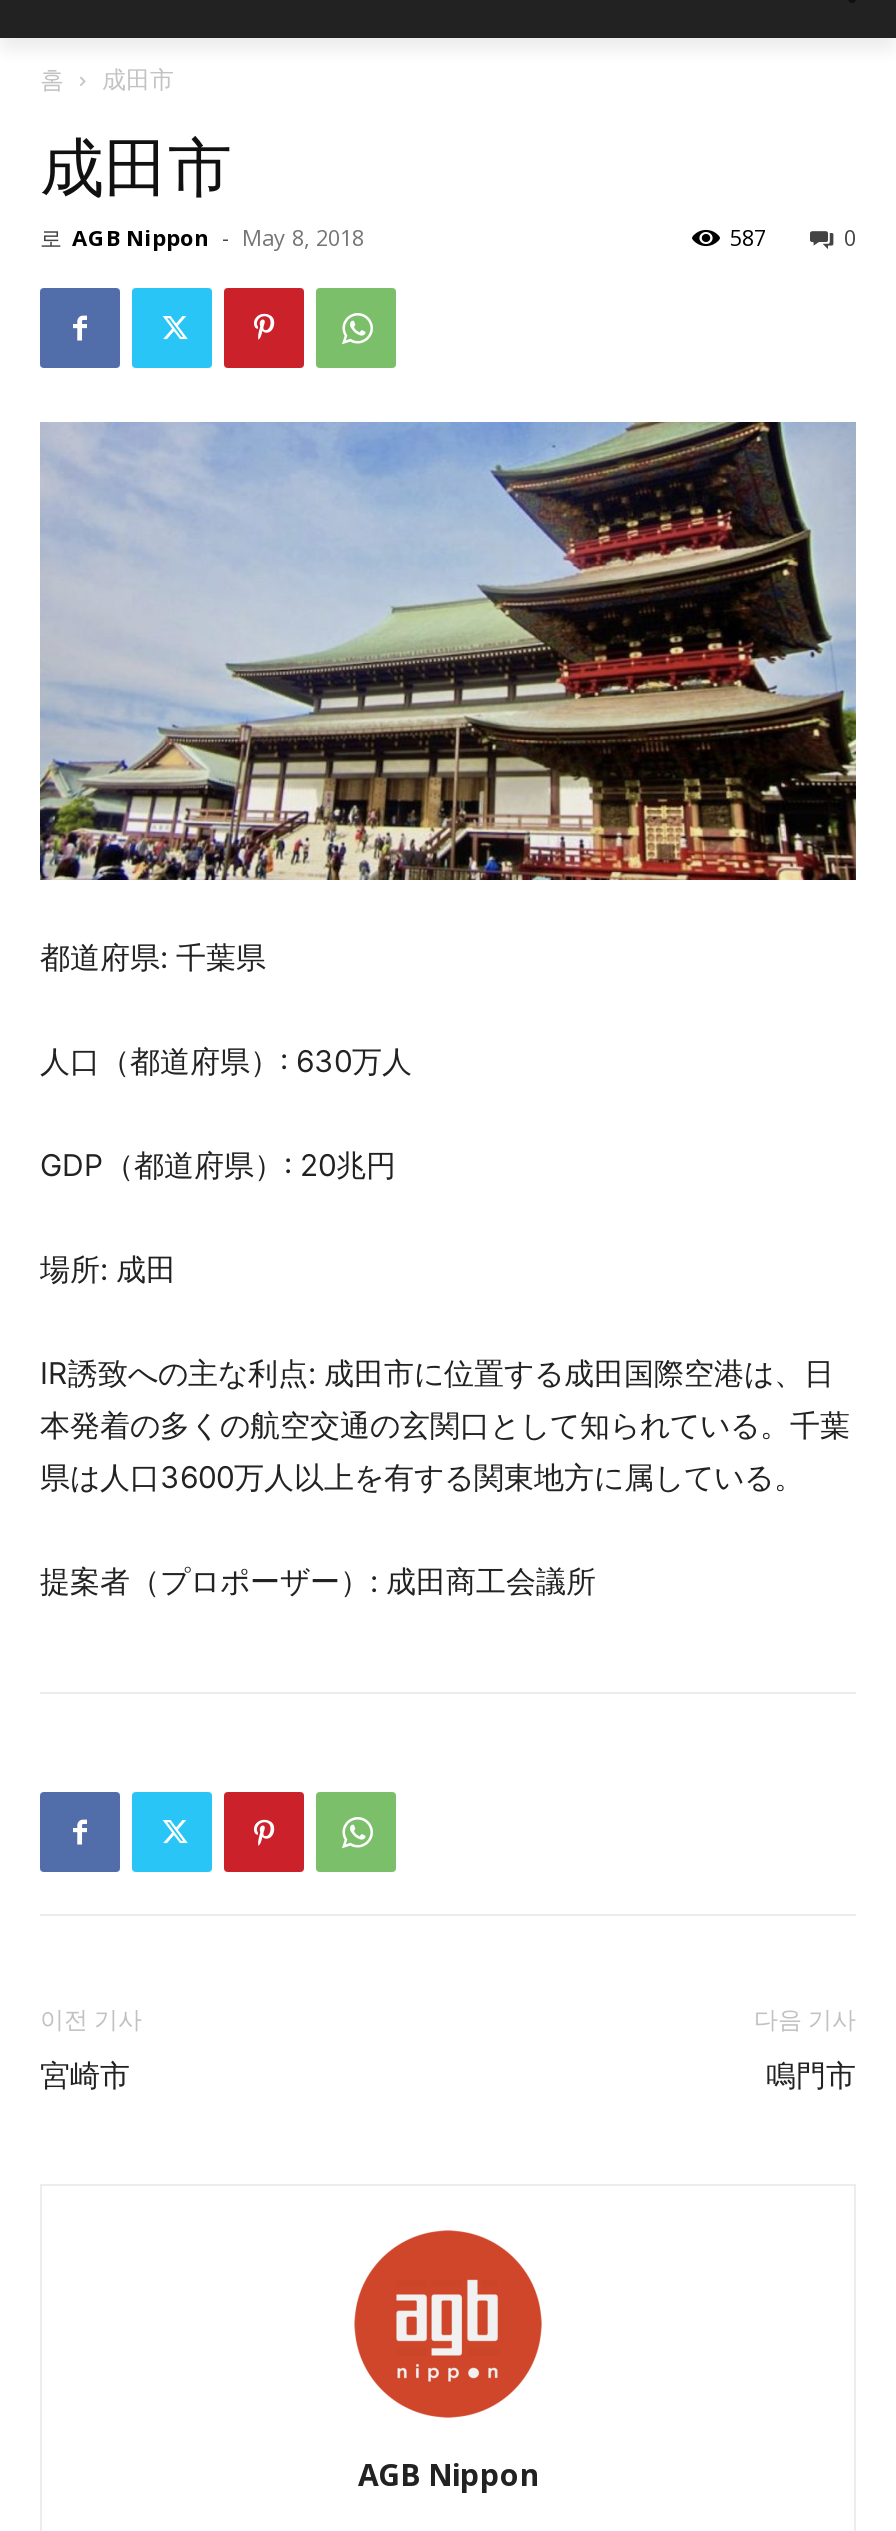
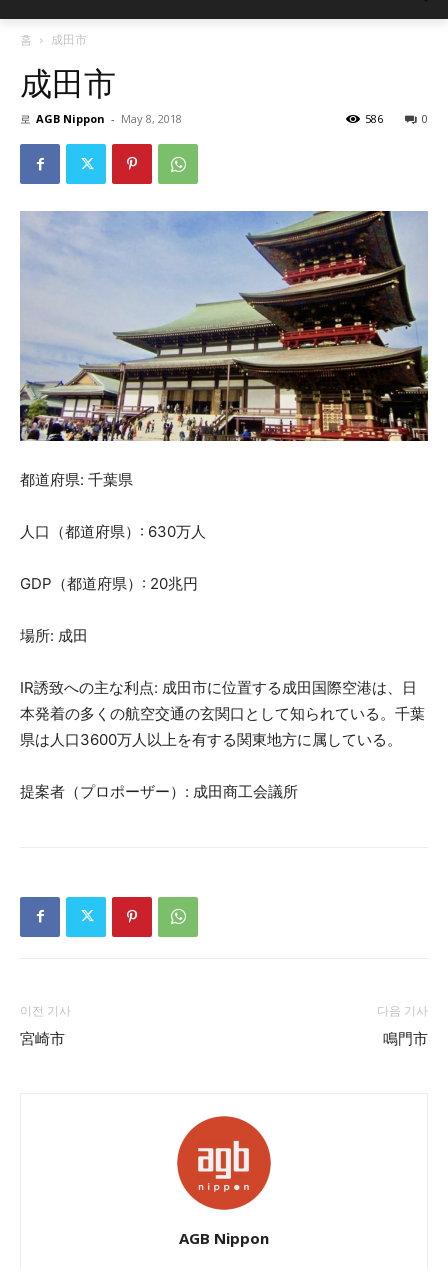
- 587
+ 586
